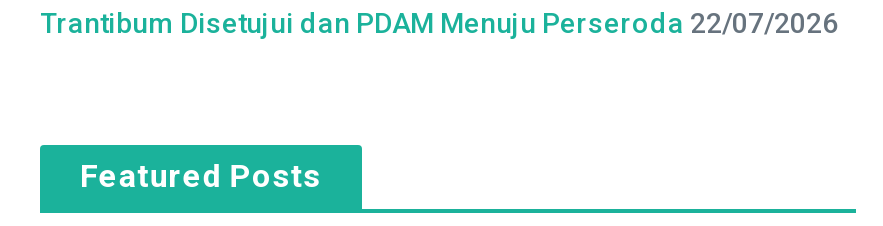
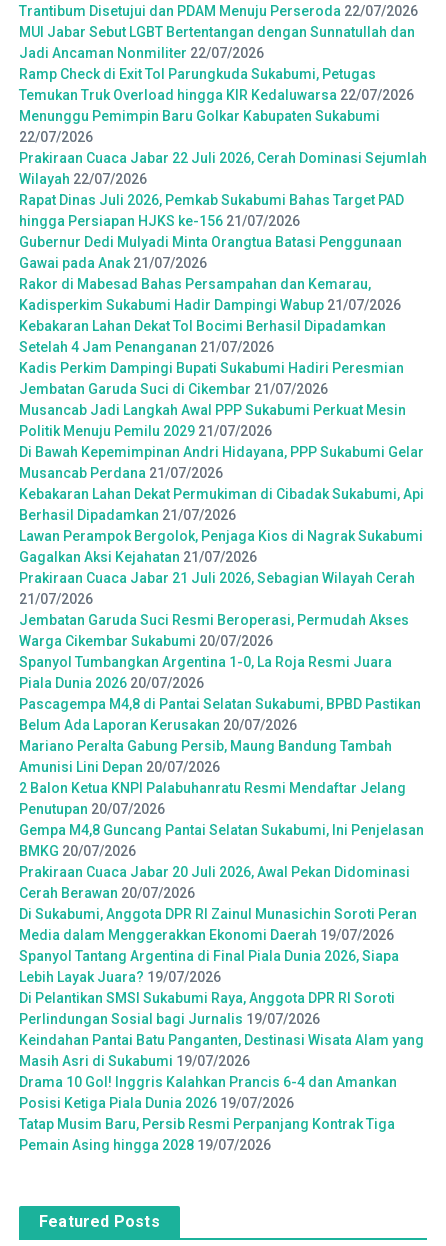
+ MUI Jabar Sebut LGBT Bertentangan dengan Sunnatullah dan
+ Jadi Ancaman Nonmiliter 22/07/2026
+ Ramp Check di Exit Tol Parungkuda Sukabumi, Petugas
+ Temukan Truk Overload hingga KIR Kedaluwarsa 22/07/2026
+ Menunggu Pemimpin Baru Golkar Kabupaten Sukabumi
+ 22/07/2026
+ Prakiraan Cuaca Jabar 22 Juli 2026, Cerah Dominasi Sejumlah
+ Wilayah 22/07/2026
+ Rapat Dinas Juli 2026, Pemkab Sukabumi Bahas Target PAD
+ hingga Persiapan HJKS ke-156 21/07/2026
+ Gubernur Dedi Mulyadi Minta Orangtua Batasi Penggunaan
+ Gawai pada Anak 21/07/2026
+ Rakor di Mabesad Bahas Persampahan dan Kemarau,
+ Kadisperkim Sukabumi Hadir Dampingi Wabup 21/07/2026
+ Kebakaran Lahan Dekat Tol Bocimi Berhasil Dipadamkan
+ Setelah 4 Jam Penanganan 21/07/2026
+ Kadis Perkim Dampingi Bupati Sukabumi Hadiri Peresmian
+ Jembatan Garuda Suci di Cikembar 21/07/2026
+ Musancab Jadi Langkah Awal PPP Sukabumi Perkuat Mesin
+ Politik Menuju Pemilu 2029 21/07/2026
+ Di Bawah Kepemimpinan Andri Hidayana, PPP Sukabumi Gelar
+ Musancab Perdana 21/07/2026
+ Kebakaran Lahan Dekat Permukiman di Cibadak Sukabumi, Api
+ Berhasil Dipadamkan 21/07/2026
+ Lawan Perampok Bergolok, Penjaga Kios di Nagrak Sukabumi
+ Gagalkan Aksi Kejahatan 21/07/2026
+ Prakiraan Cuaca Jabar 21 Juli 2026, Sebagian Wilayah Cerah
+ 21/07/2026
+ Jembatan Garuda Suci Resmi Beroperasi, Permudah Akses
+ Warga Cikembar Sukabumi 20/07/2026
+ Spanyol Tumbangkan Argentina 1-0, La Roja Resmi Juara
+ Piala Dunia 2026 20/07/2026
+ Pascagempa M4,8 di Pantai Selatan Sukabumi, BPBD Pastikan
+ Belum Ada Laporan Kerusakan 20/07/2026
+ Mariano Peralta Gabung Persib, Maung Bandung Tambah
+ Amunisi Lini Depan 20/07/2026
+ 2 Balon Ketua KNPI Palabuhanratu Resmi Mendaftar Jelang
+ Penutupan 20/07/2026
+ Gempa M4,8 Guncang Pantai Selatan Sukabumi, Ini Penjelasan
+ BMKG 20/07/2026
+ Prakiraan Cuaca Jabar 20 Juli 2026, Awal Pekan Didominasi
+ Cerah Berawan 20/07/2026
+ Di Sukabumi, Anggota DPR RI Zainul Munasichin Soroti Peran
+ Media dalam Menggerakkan Ekonomi Daerah 19/07/2026
+ Spanyol Tantang Argentina di Final Piala Dunia 2026, Siapa
+ Lebih Layak Juara? 19/07/2026
+ Di Pelantikan SMSI Sukabumi Raya, Anggota DPR RI Soroti
+ Perlindungan Sosial bagi Jurnalis 19/07/2026
+ Keindahan Pantai Batu Panganten, Destinasi Wisata Alam yang
+ Masih Asri di Sukabumi 19/07/2026
+ Drama 10 Gol! Inggris Kalahkan Prancis 6-4 dan Amankan
+ Posisi Ketiga Piala Dunia 2026 19/07/2026
+ Tatap Musim Baru, Persib Resmi Perpanjang Kontrak Tiga
+ Pemain Asing hingga 2028 19/07/2026
